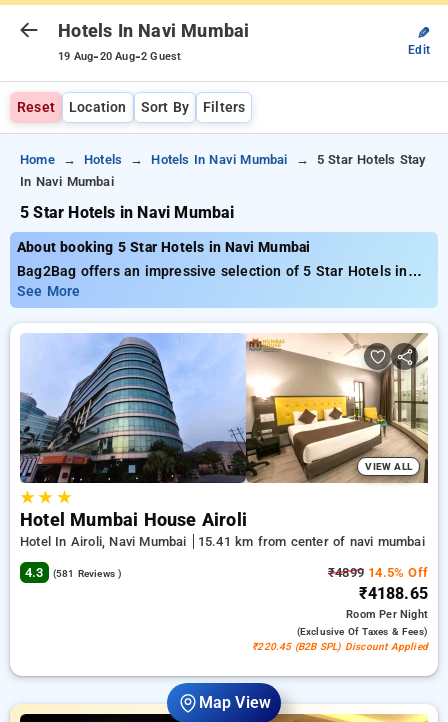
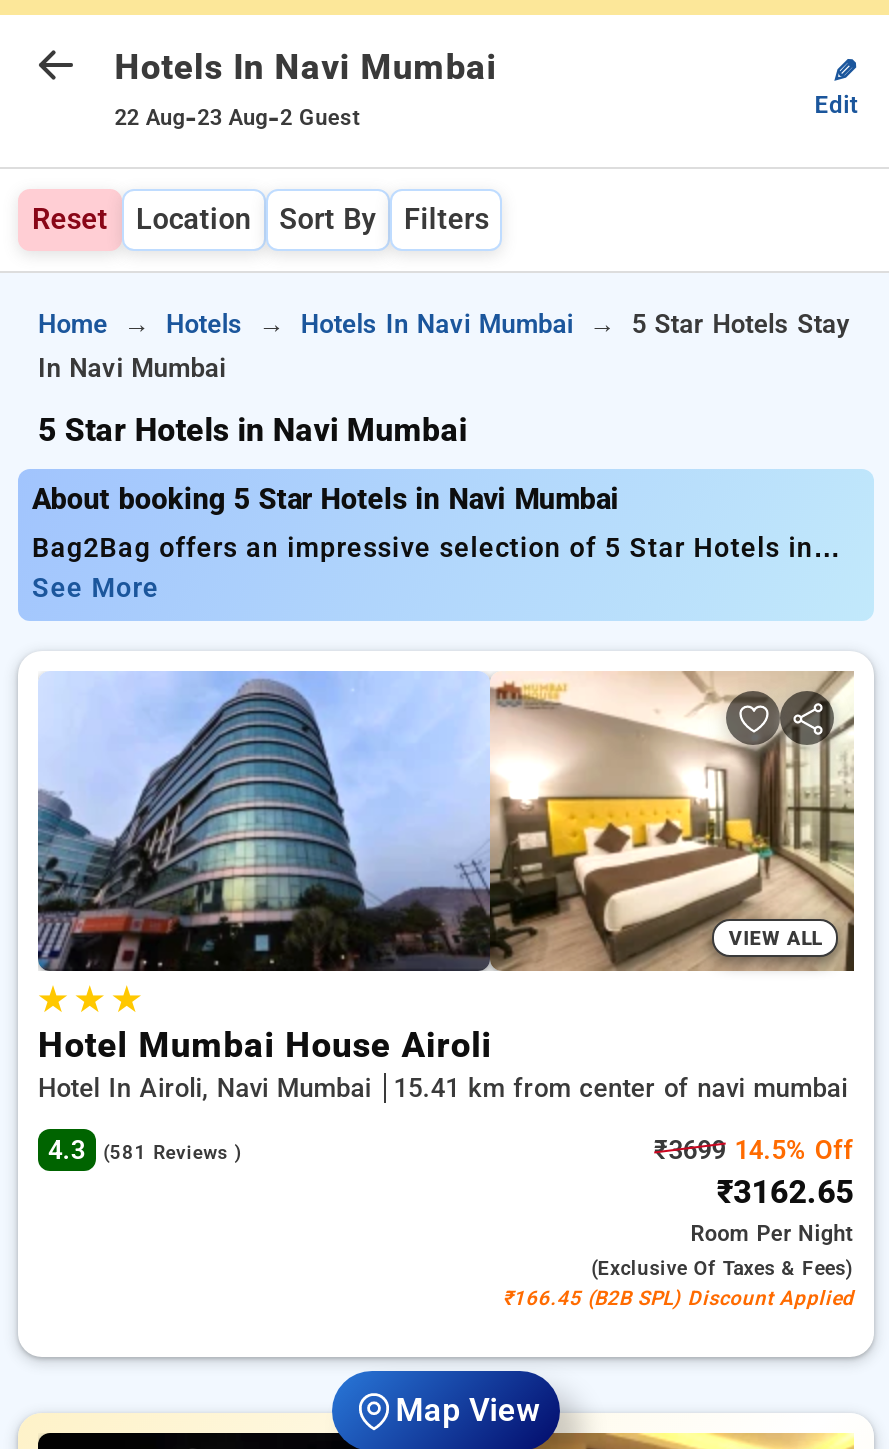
- 19 Aug-20 Aug-2 Guest
+ 22 Aug-23 Aug-2 Guest

- ₹4899 14.5% Off
+ ₹3699 14.5% Off

- ₹4188.65
+ ₹3162.65

- ₹220.45 (B2B SPL) Discount Applied
+ ₹166.45 (B2B SPL) Discount Applied
